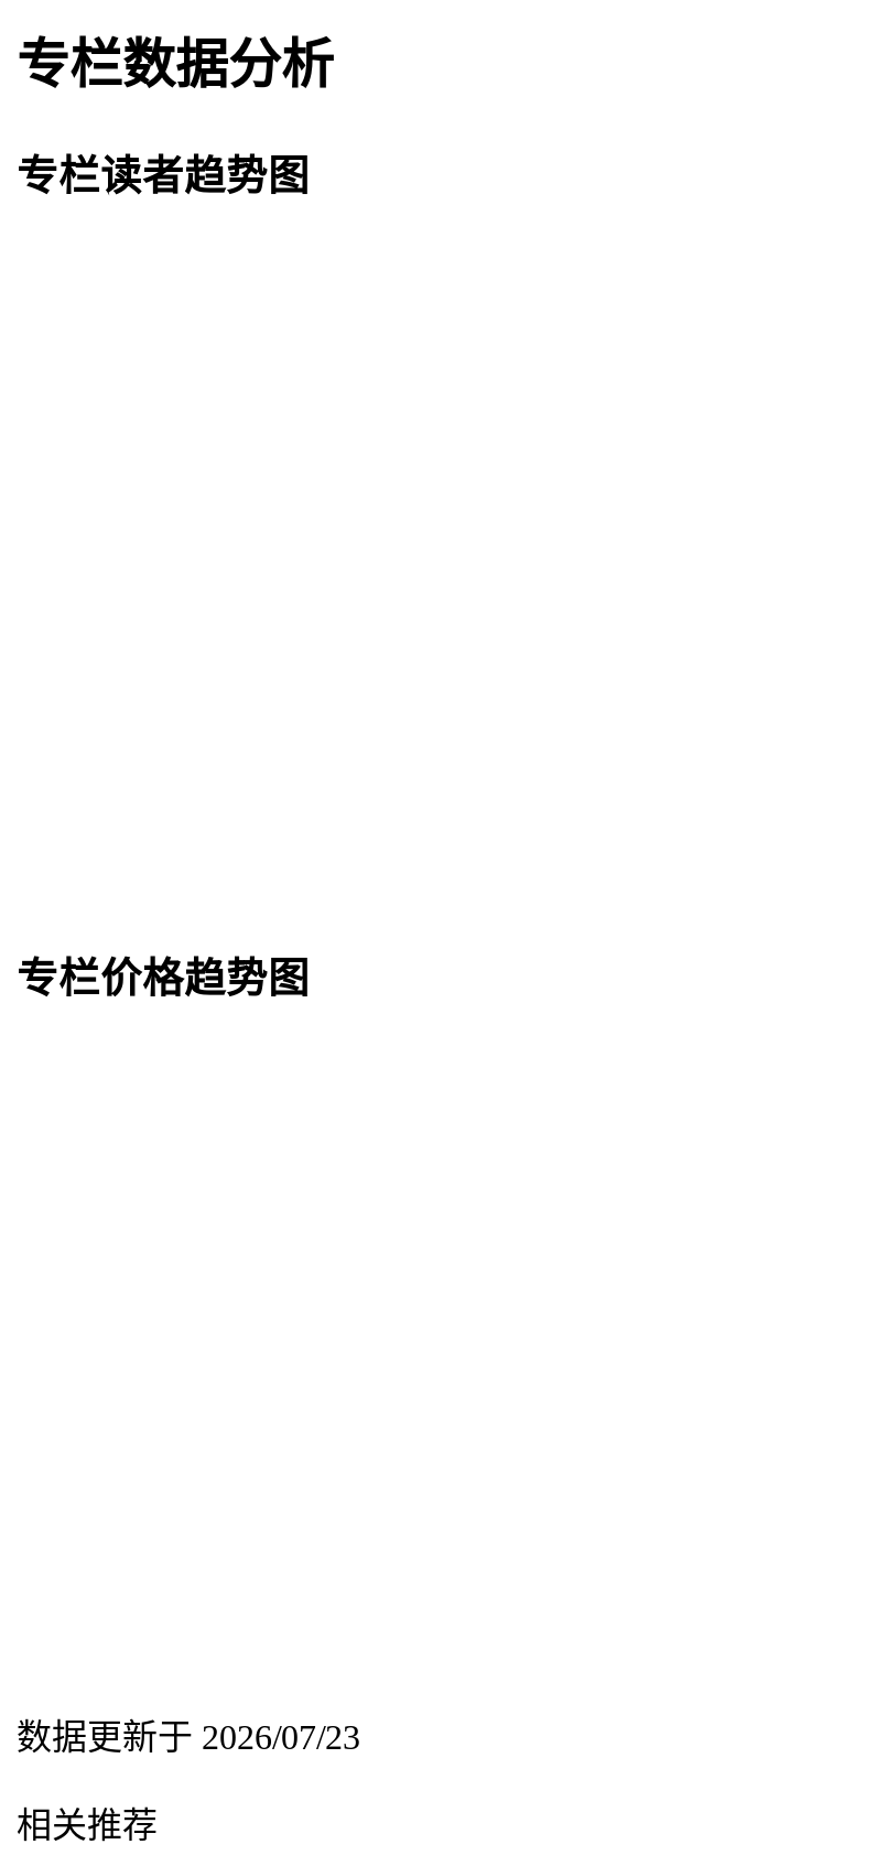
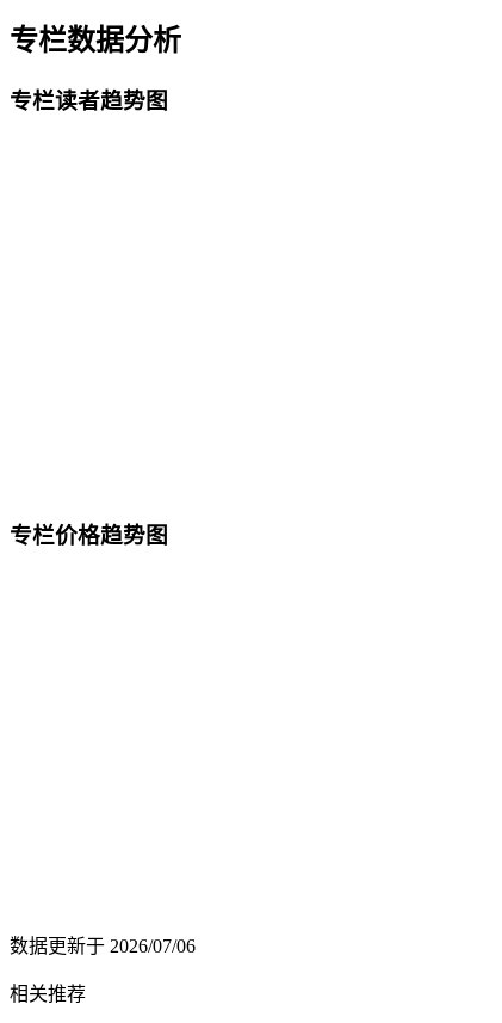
- 数据更新于 2026/07/23
+ 数据更新于 2026/07/06
